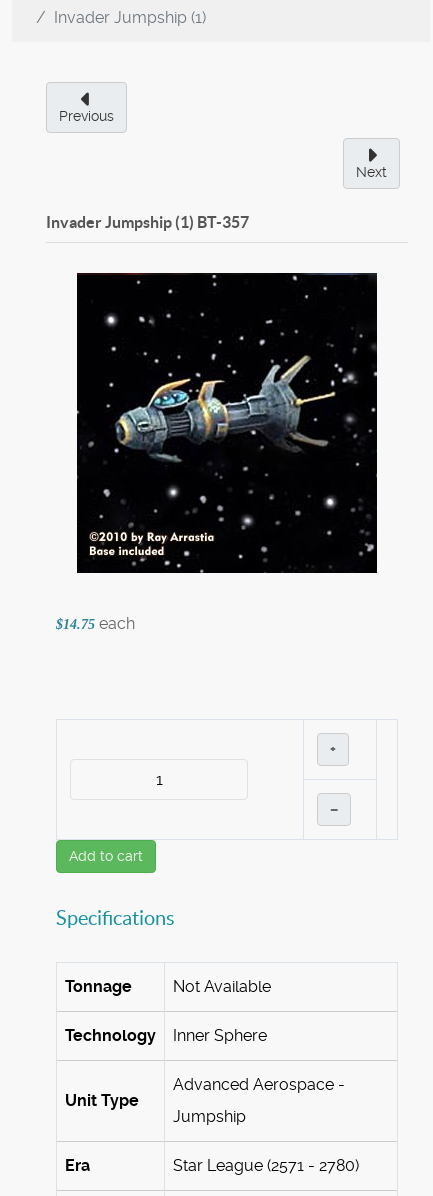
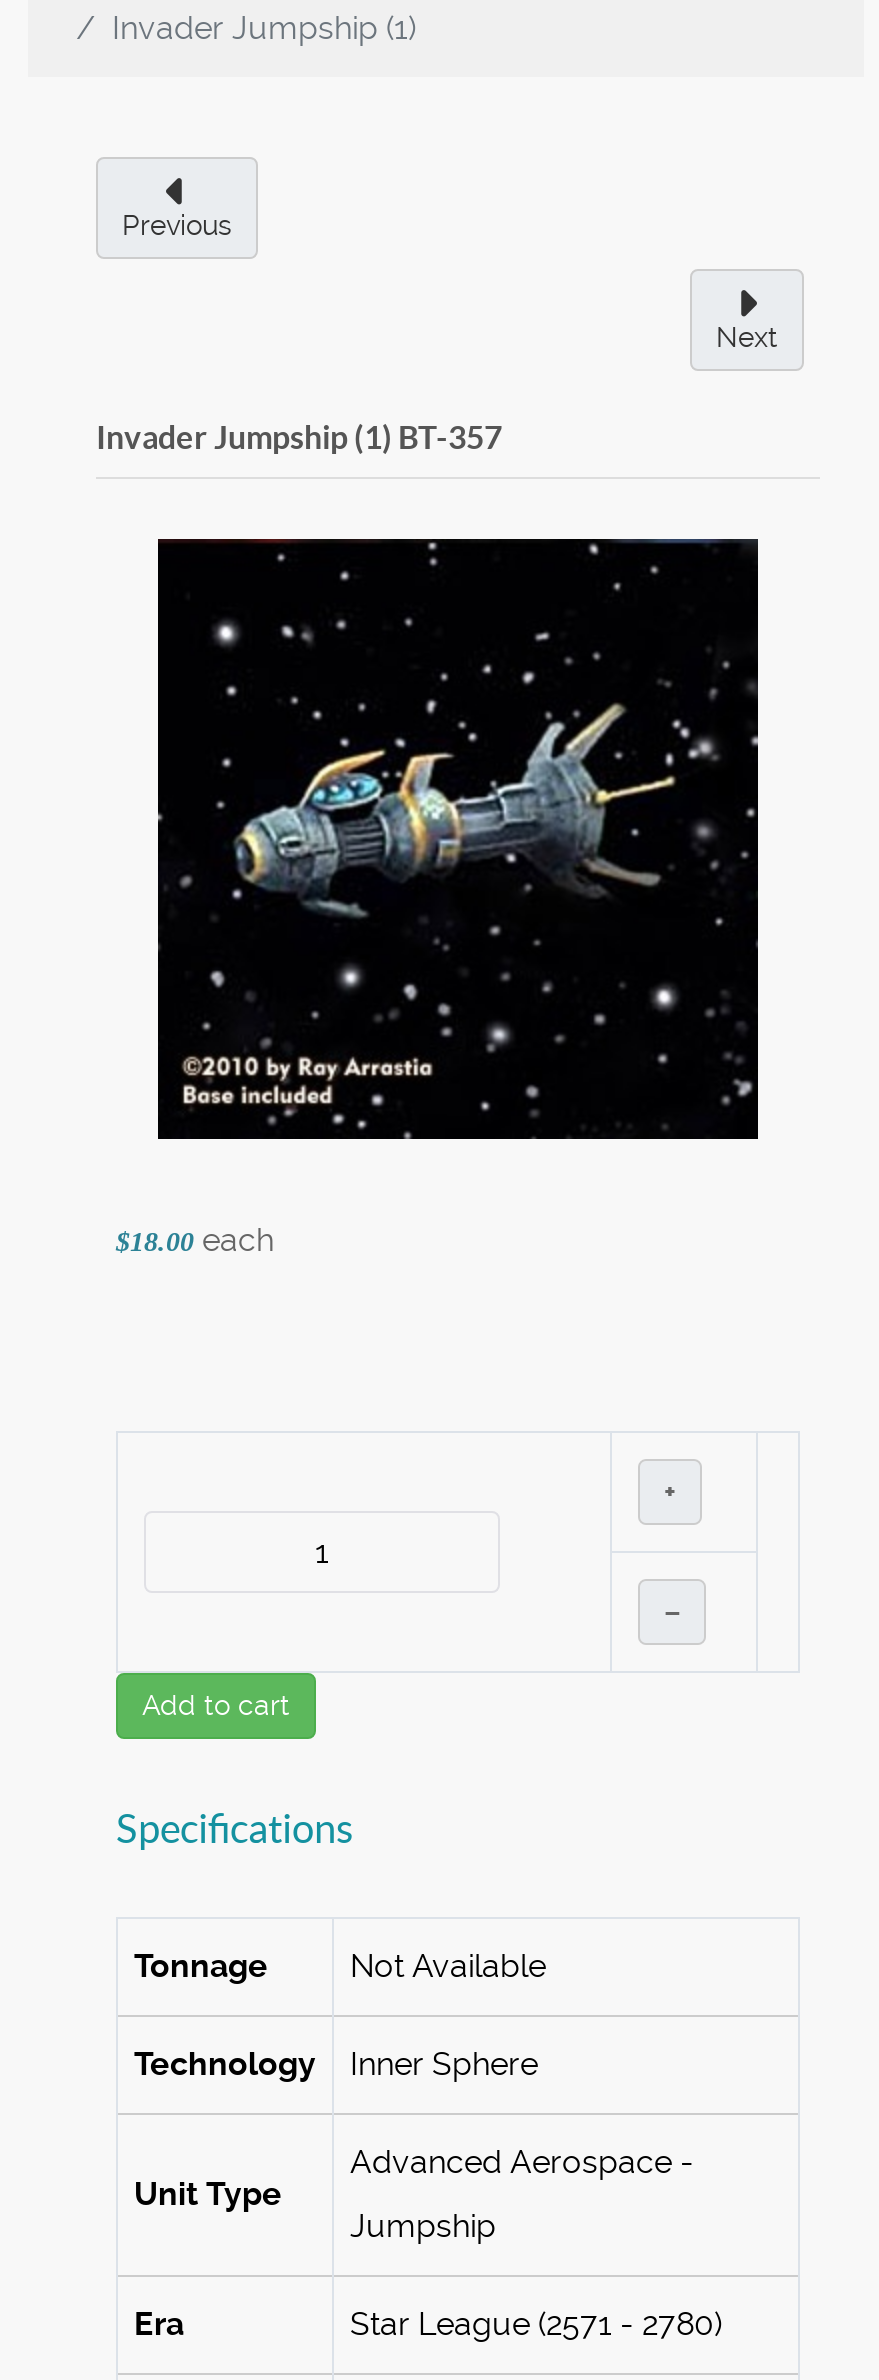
- $14.75 each
+ $18.00 each
